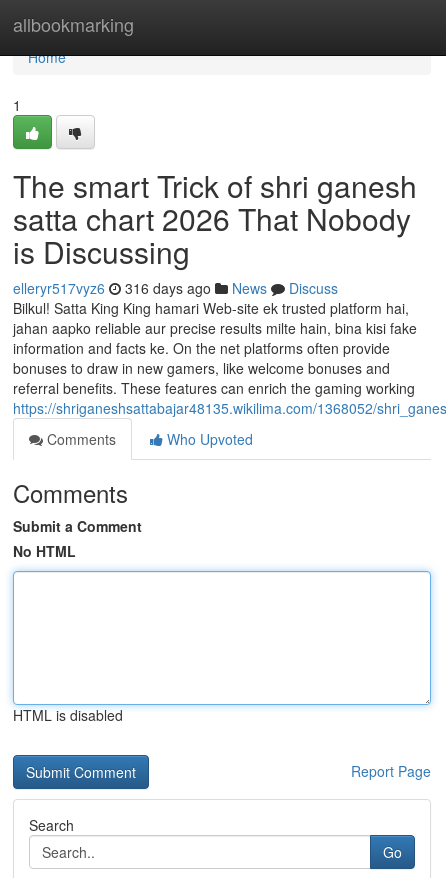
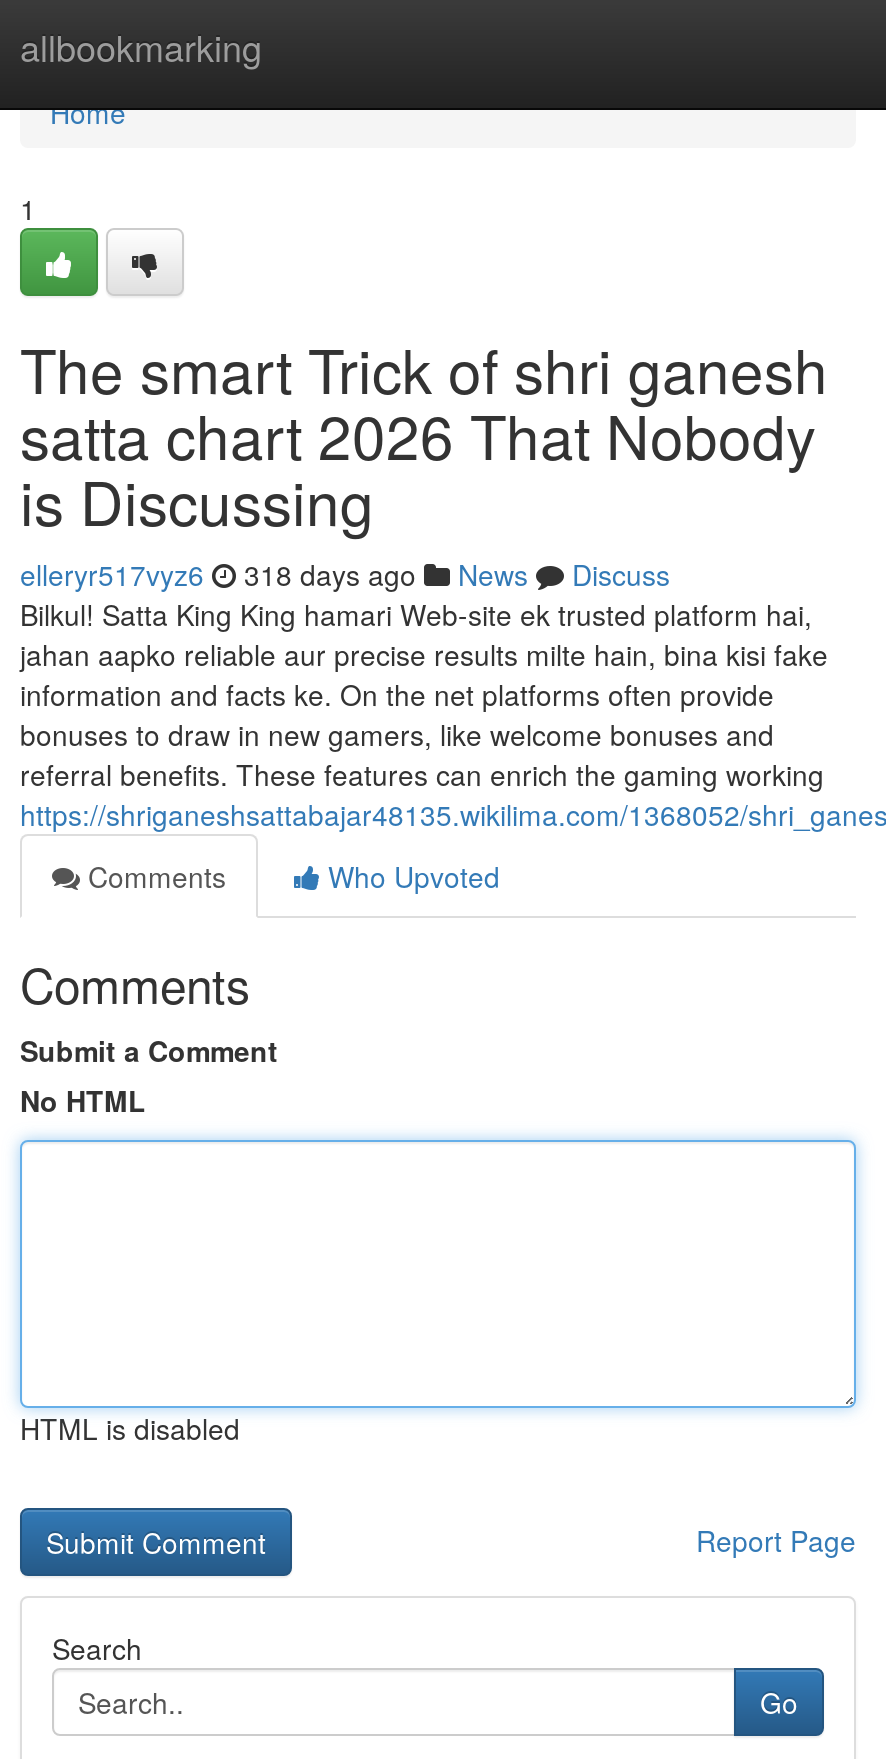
- elleryr517vyz6 316 days ago News Discuss
+ elleryr517vyz6 318 days ago News Discuss
